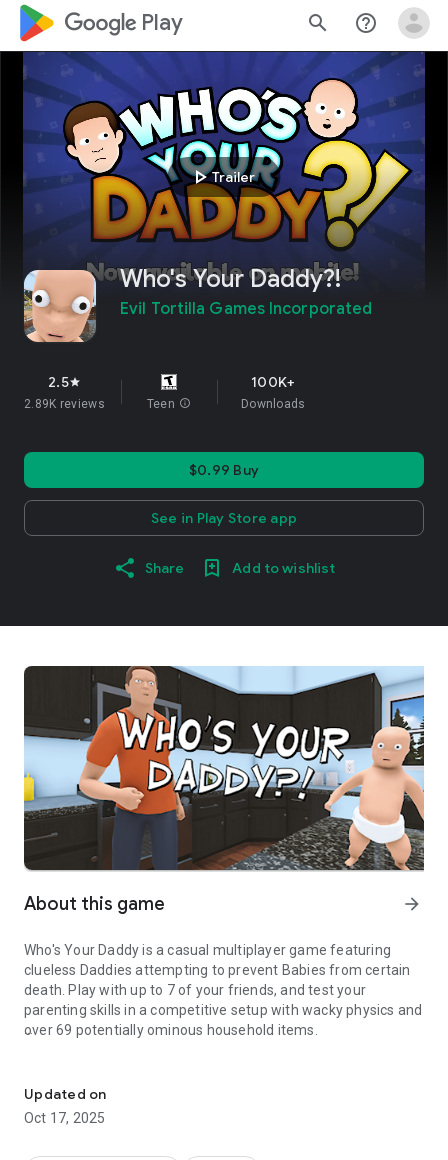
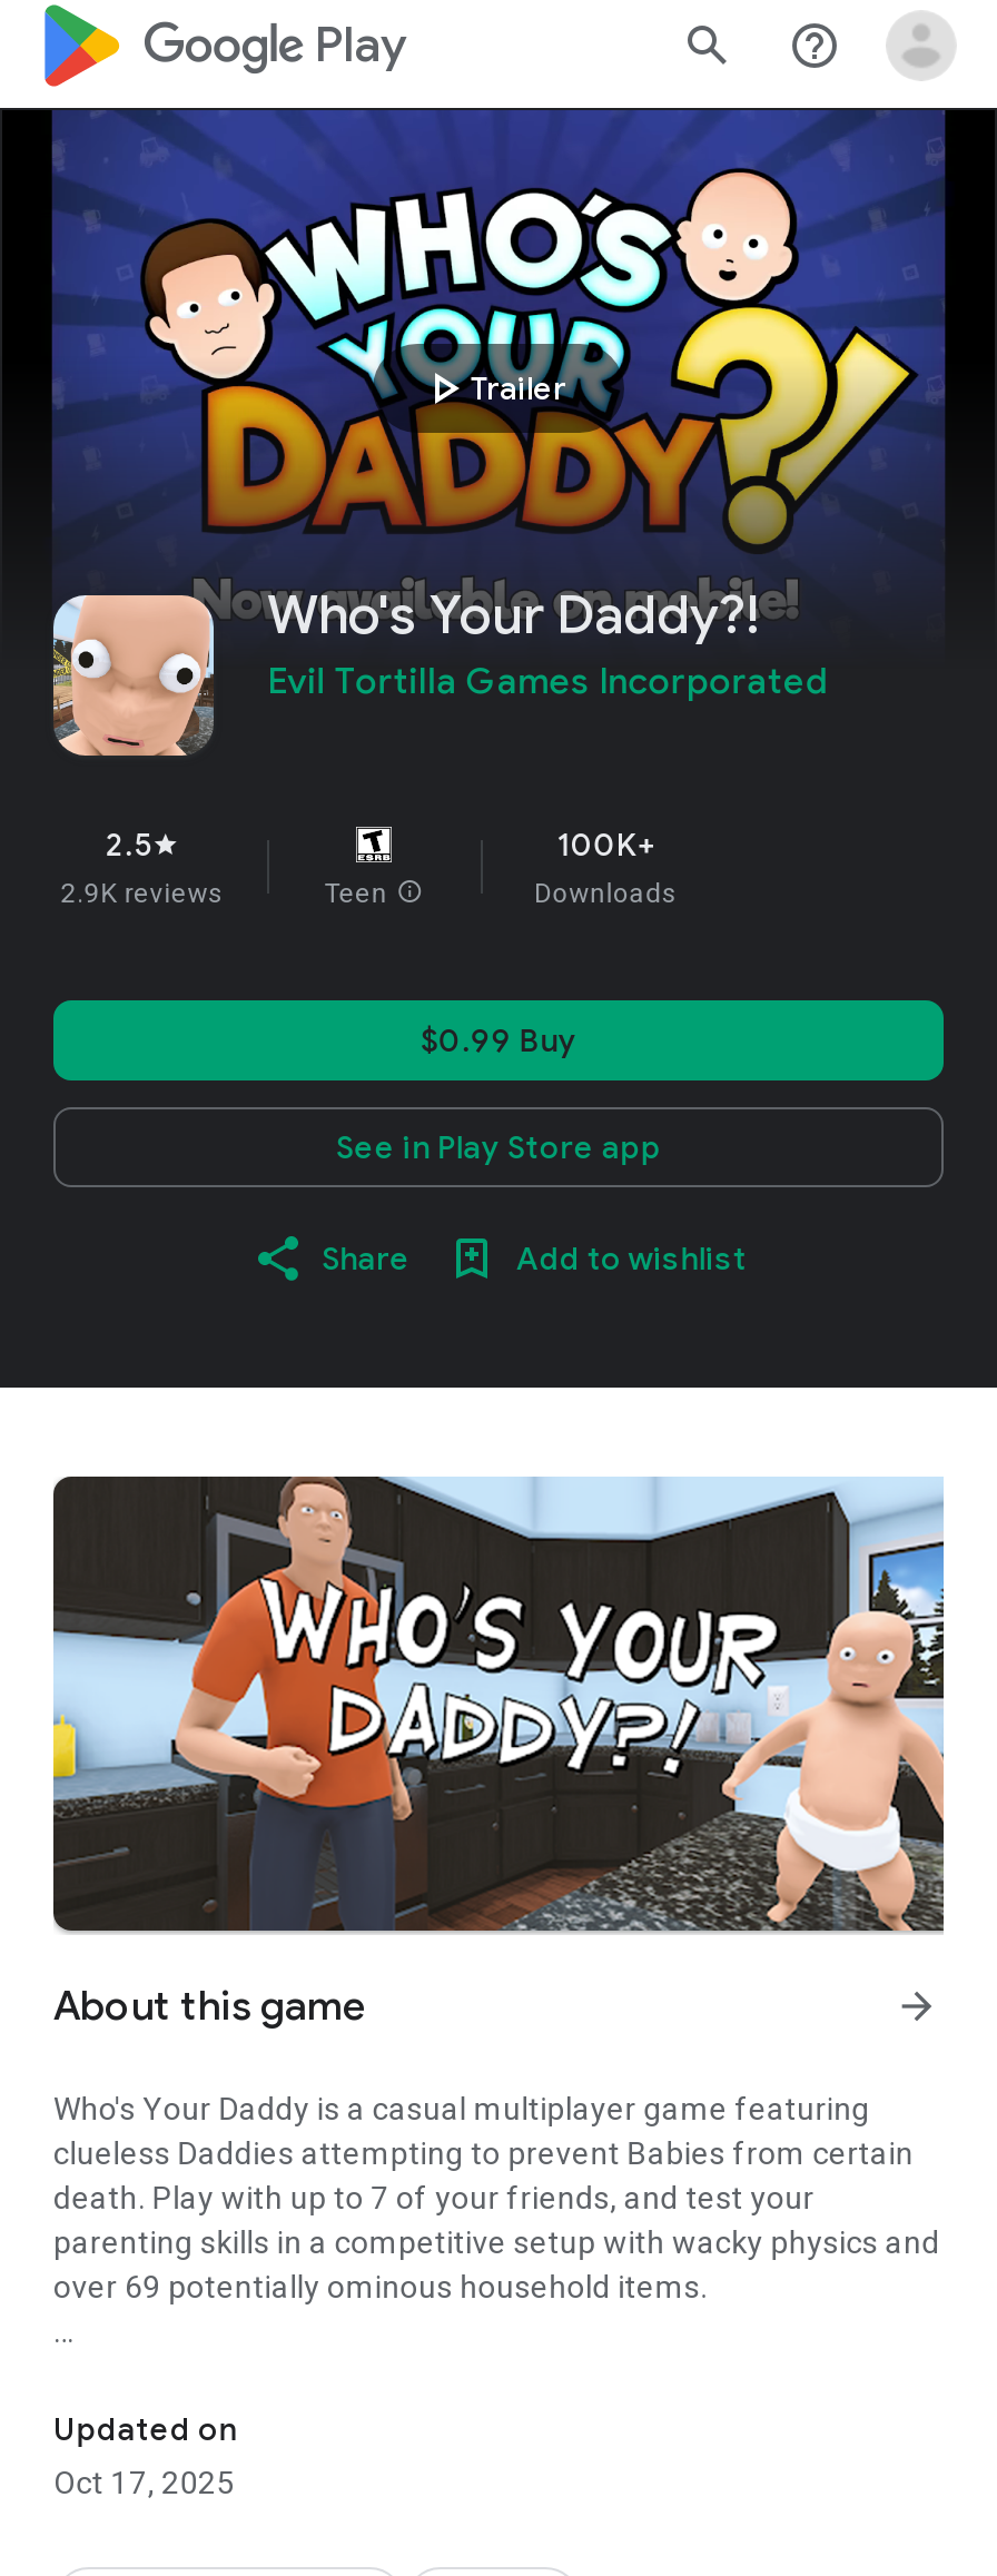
- 2.89K reviews
+ 2.9K reviews
